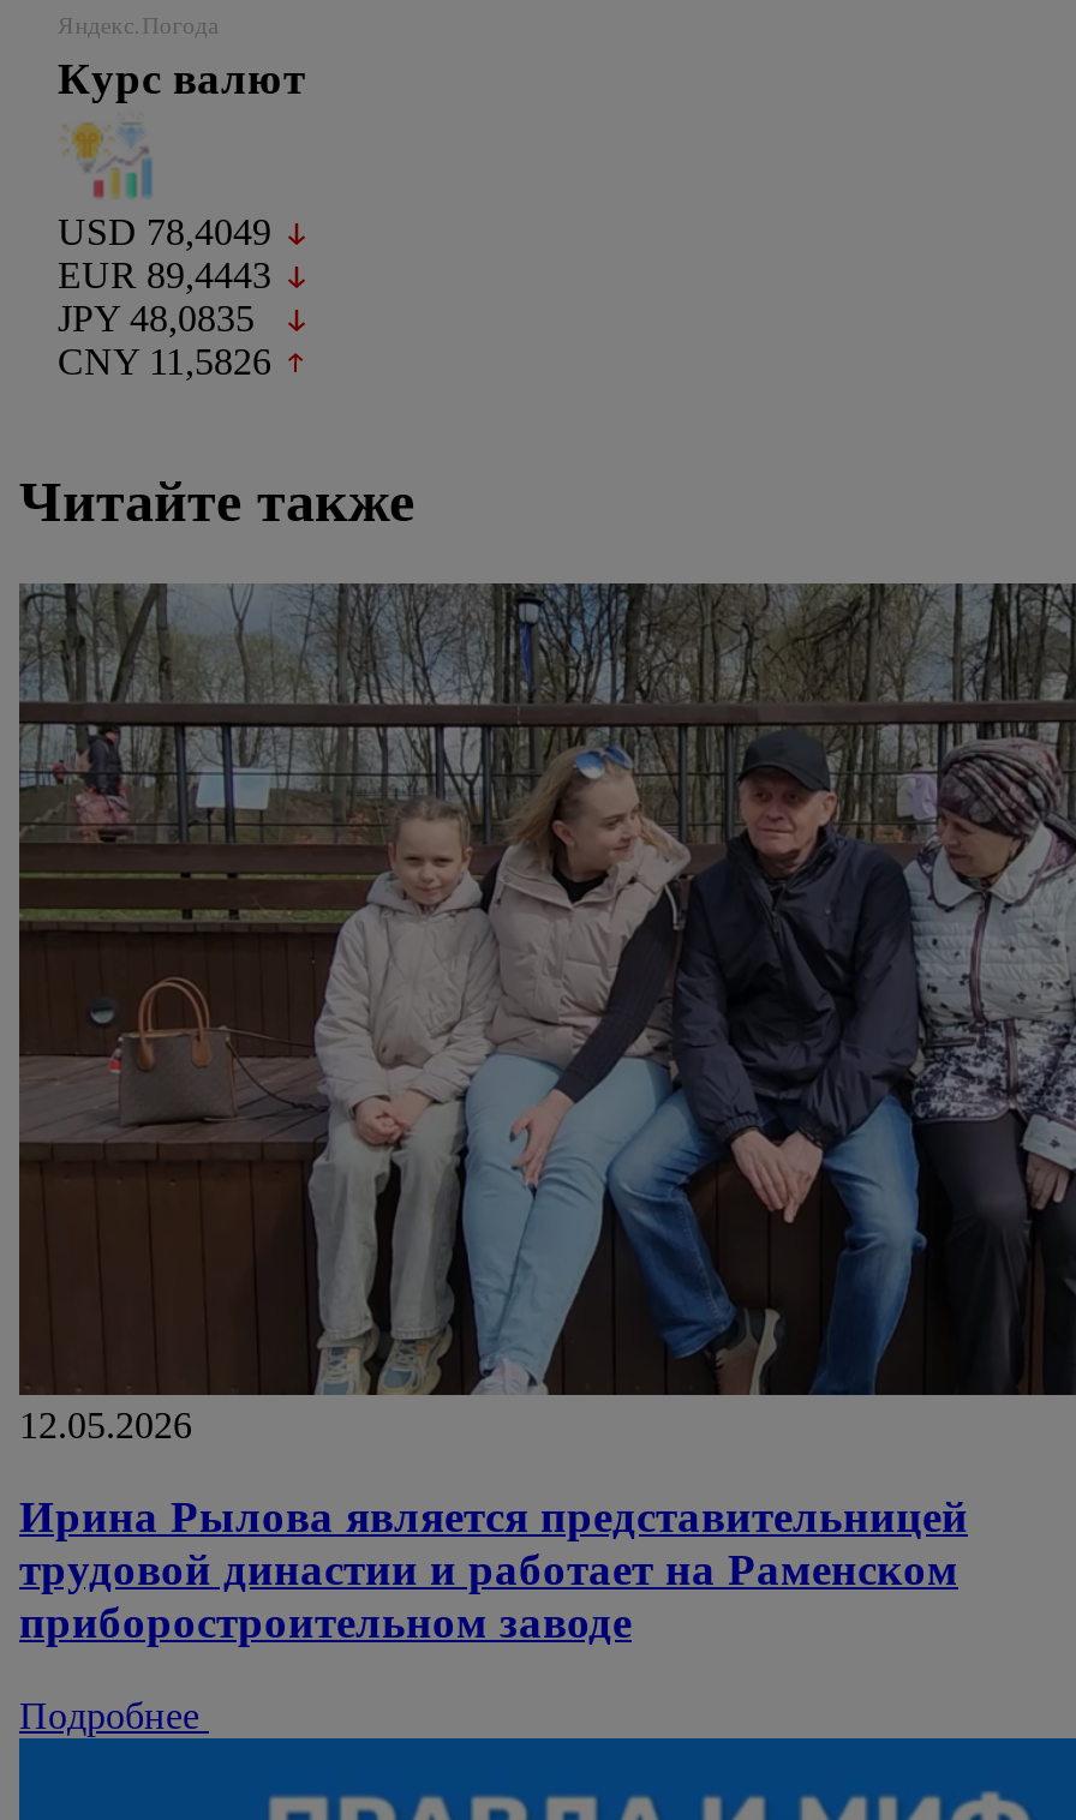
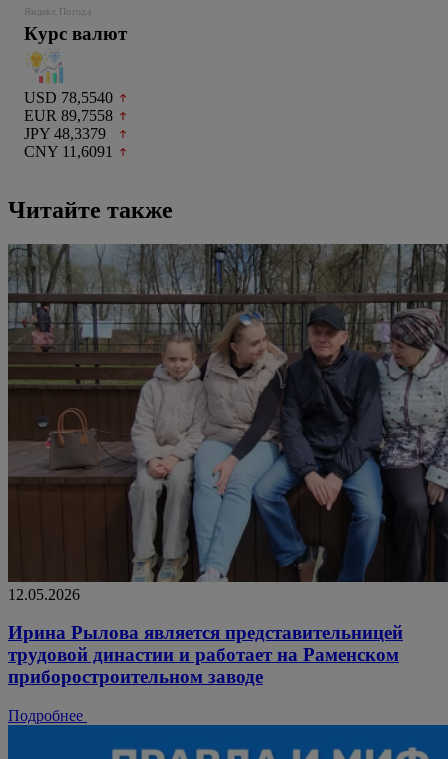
- USD 78,4049
+ USD 78,5540

- EUR 89,4443
+ EUR 89,7558

- JPY 48,0835
+ JPY 48,3379

- CNY 11,5826
+ CNY 11,6091
